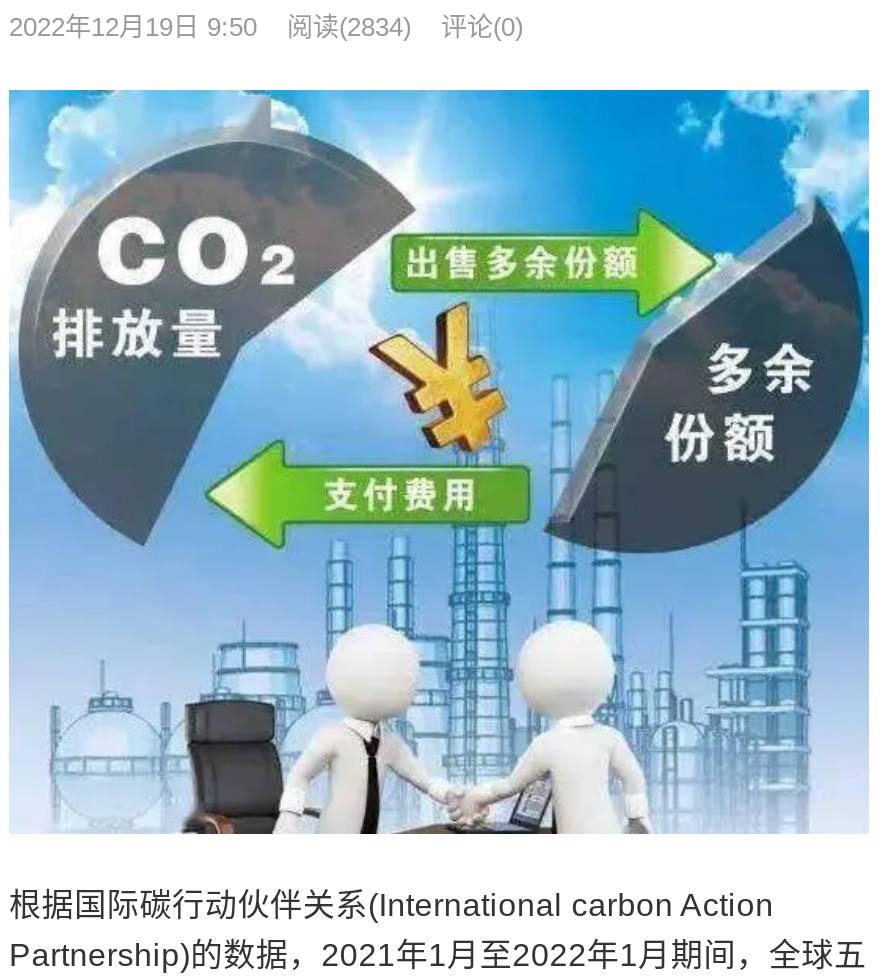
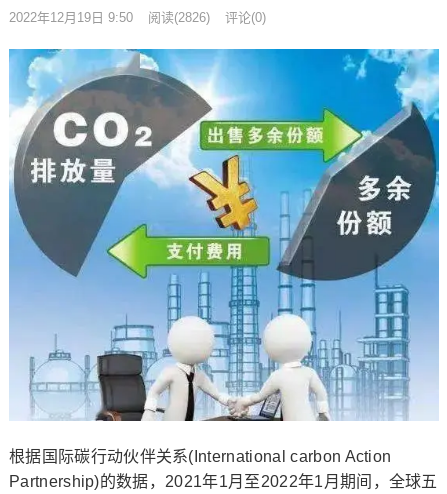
- 2022年12月19日 9:50 阅读(2834) 评论(0)
+ 2022年12月19日 9:50 阅读(2826) 评论(0)
